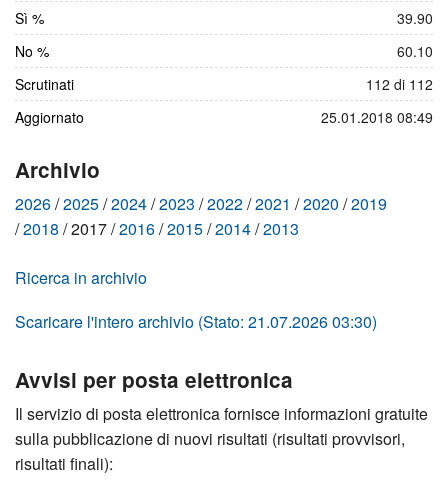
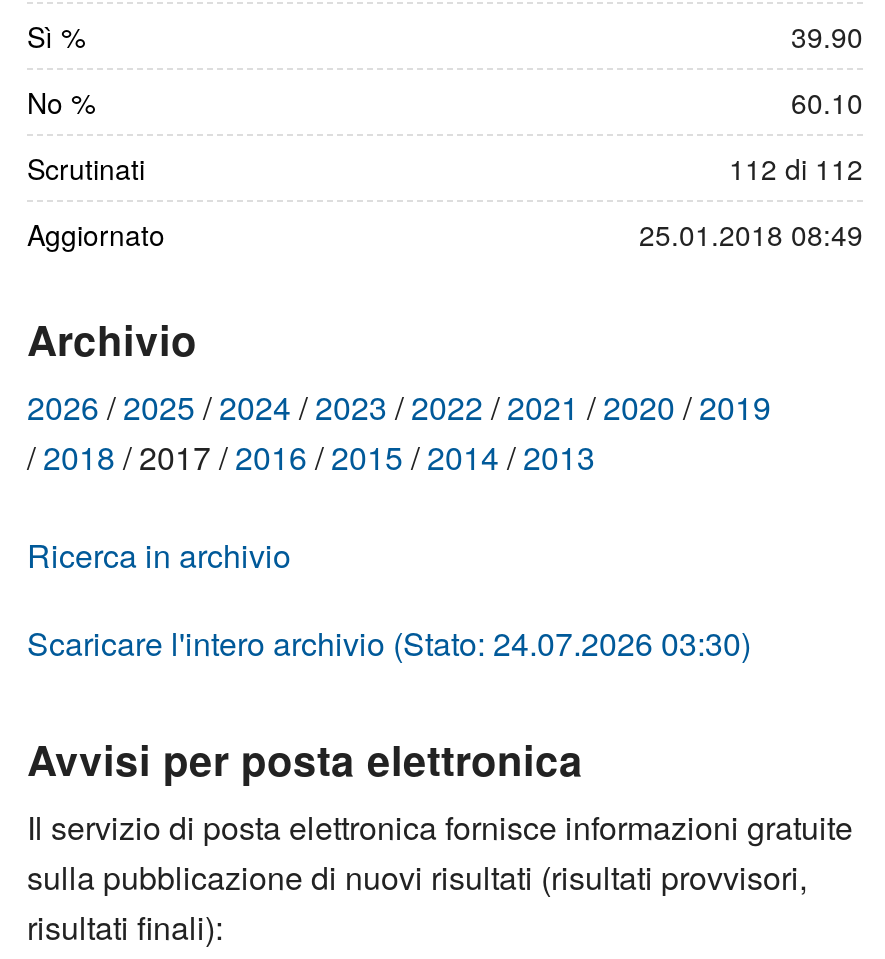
- Scaricare l'intero archivio (Stato: 21.07.2026 03:30)
+ Scaricare l'intero archivio (Stato: 24.07.2026 03:30)
